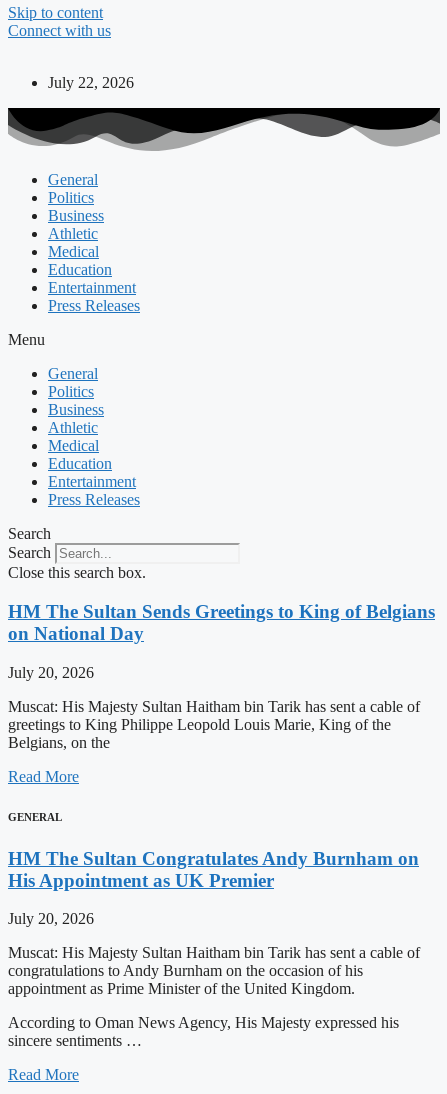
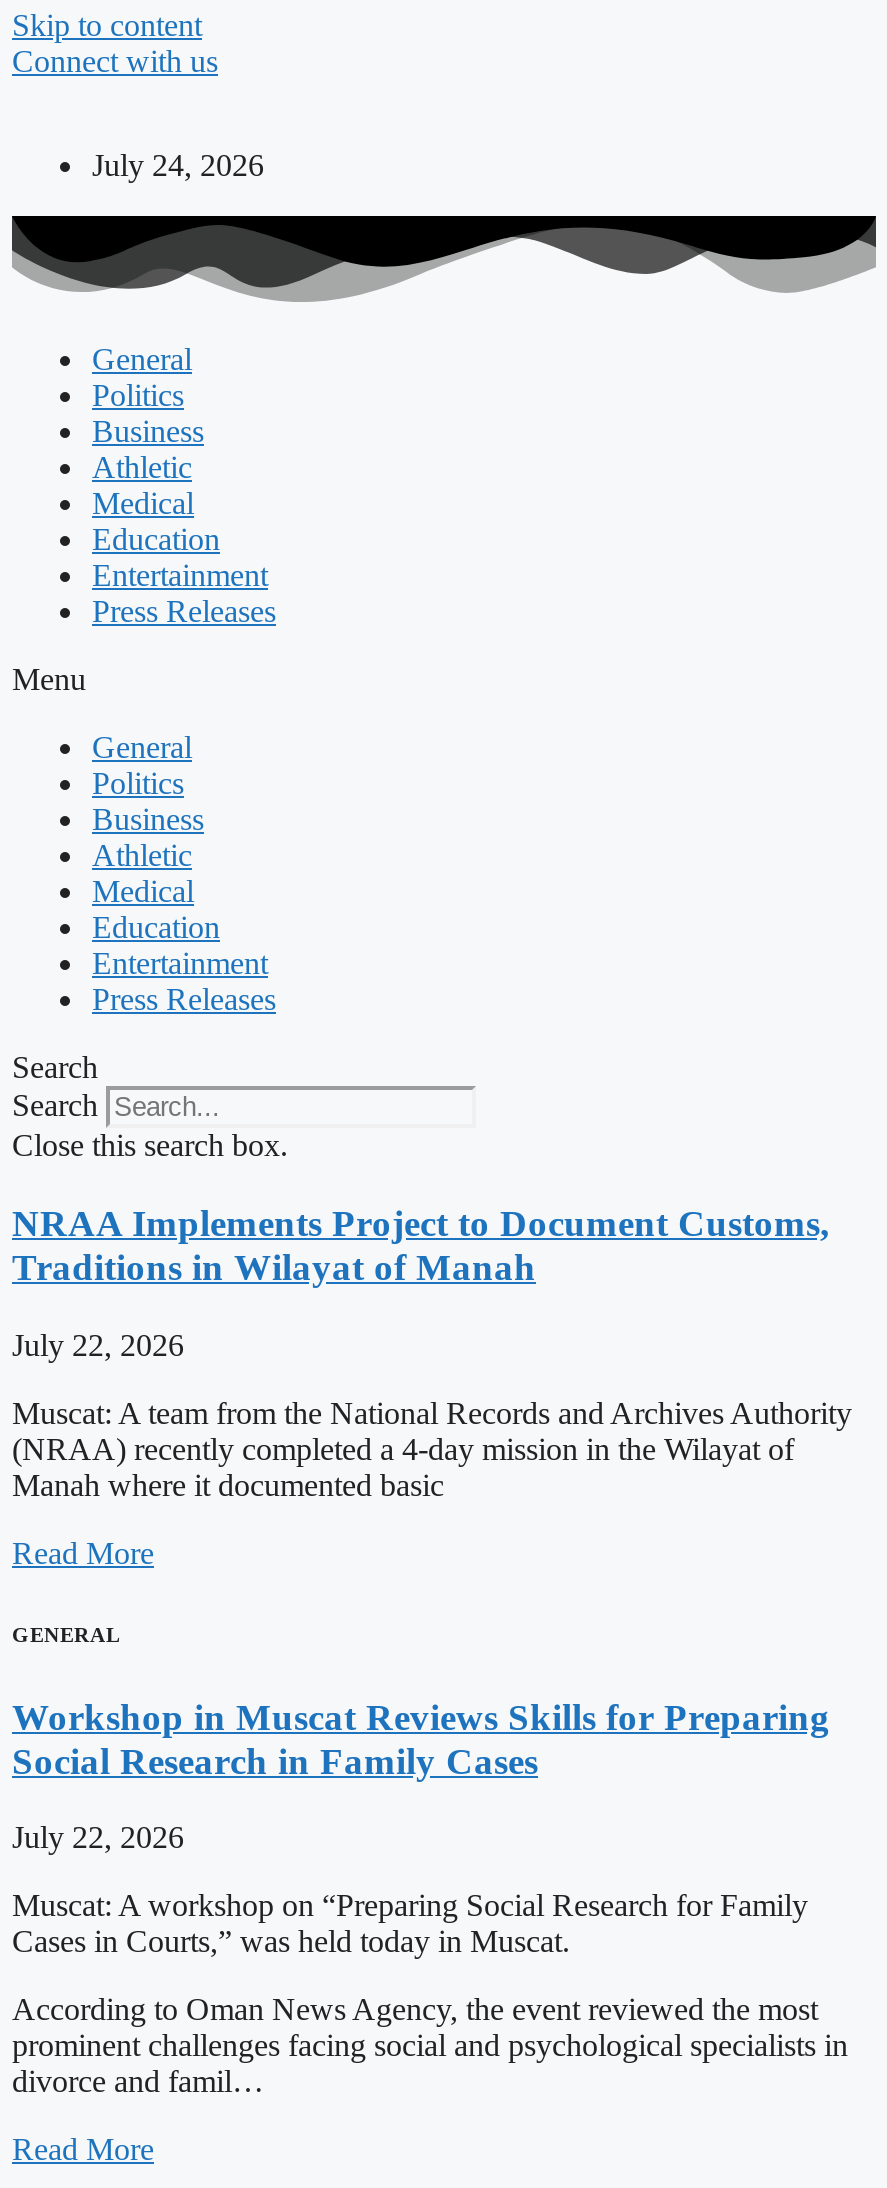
- July 22, 2026
+ July 24, 2026

- HM The Sultan Sends Greetings to King of Belgians
- on National Day
+ NRAA Implements Project to Document Customs,
+ Traditions in Wilayat of Manah

- July 20, 2026
+ July 22, 2026

- Muscat: His Majesty Sultan Haitham bin Tarik has sent a cable of
- greetings to King Philippe Leopold Louis Marie, King of the
- Belgians, on the
+ Muscat: A team from the National Records and Archives Authority
+ (NRAA) recently completed a 4-day mission in the Wilayat of
+ Manah where it documented basic

- HM The Sultan Congratulates Andy Burnham on
- His Appointment as UK Premier
+ Workshop in Muscat Reviews Skills for Preparing
+ Social Research in Family Cases

- July 20, 2026
+ July 22, 2026

- Muscat: His Majesty Sultan Haitham bin Tarik has sent a cable of
- congratulations to Andy Burnham on the occasion of his
- appointment as Prime Minister of the United Kingdom.
+ Muscat: A workshop on “Preparing Social Research for Family
+ Cases in Courts,” was held today in Muscat.

- According to Oman News Agency, His Majesty expressed his
- sincere sentiments …
+ According to Oman News Agency, the event reviewed the most
+ prominent challenges facing social and psychological specialists in
+ divorce and famil…
